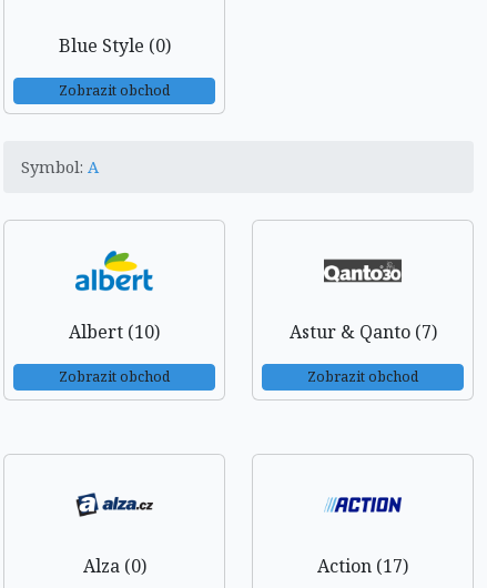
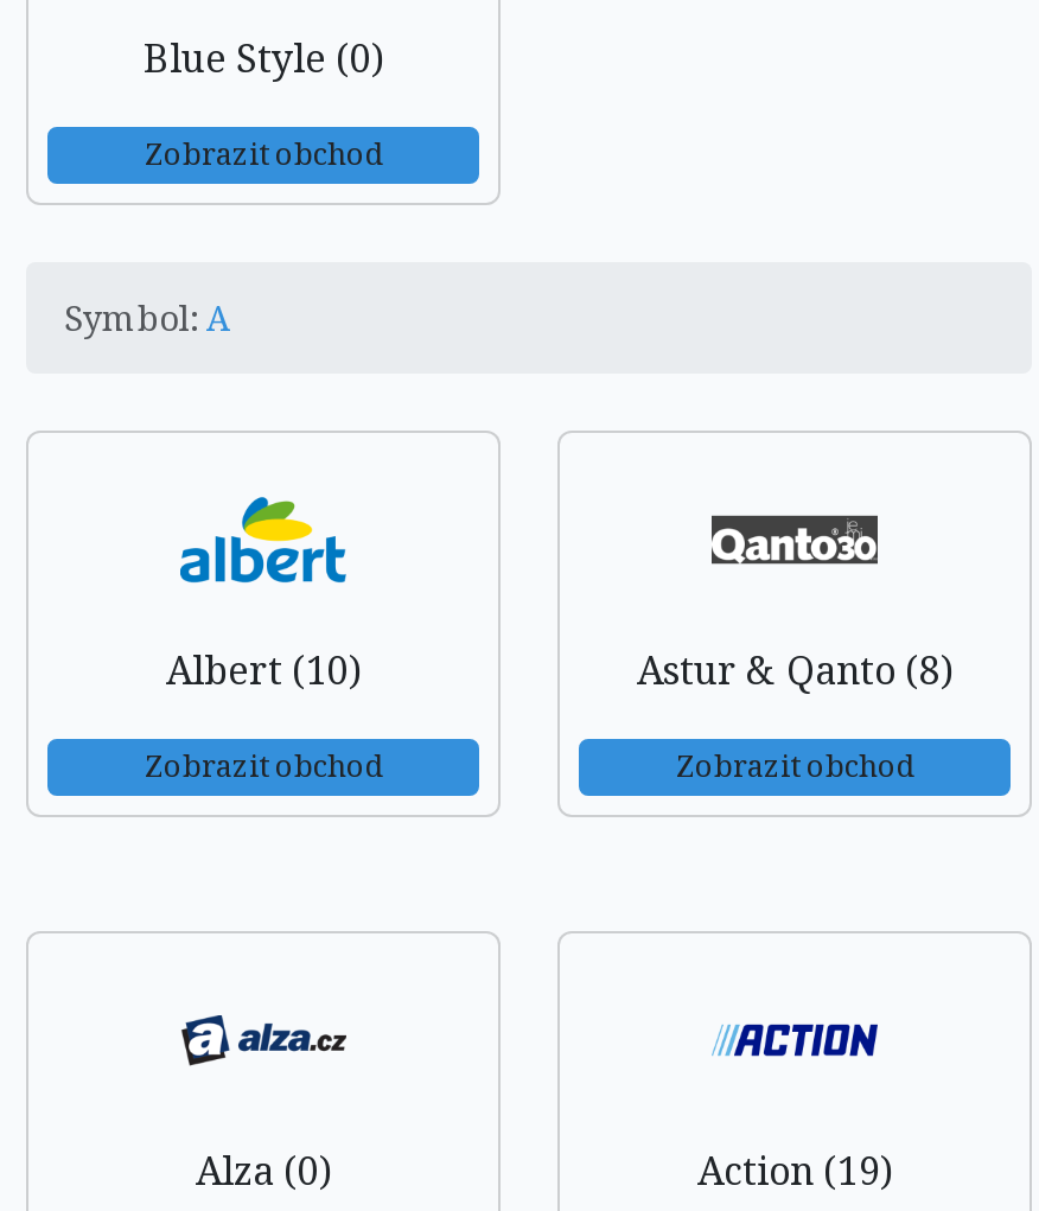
- Astur & Qanto (7)
+ Astur & Qanto (8)

- Action (17)
+ Action (19)
